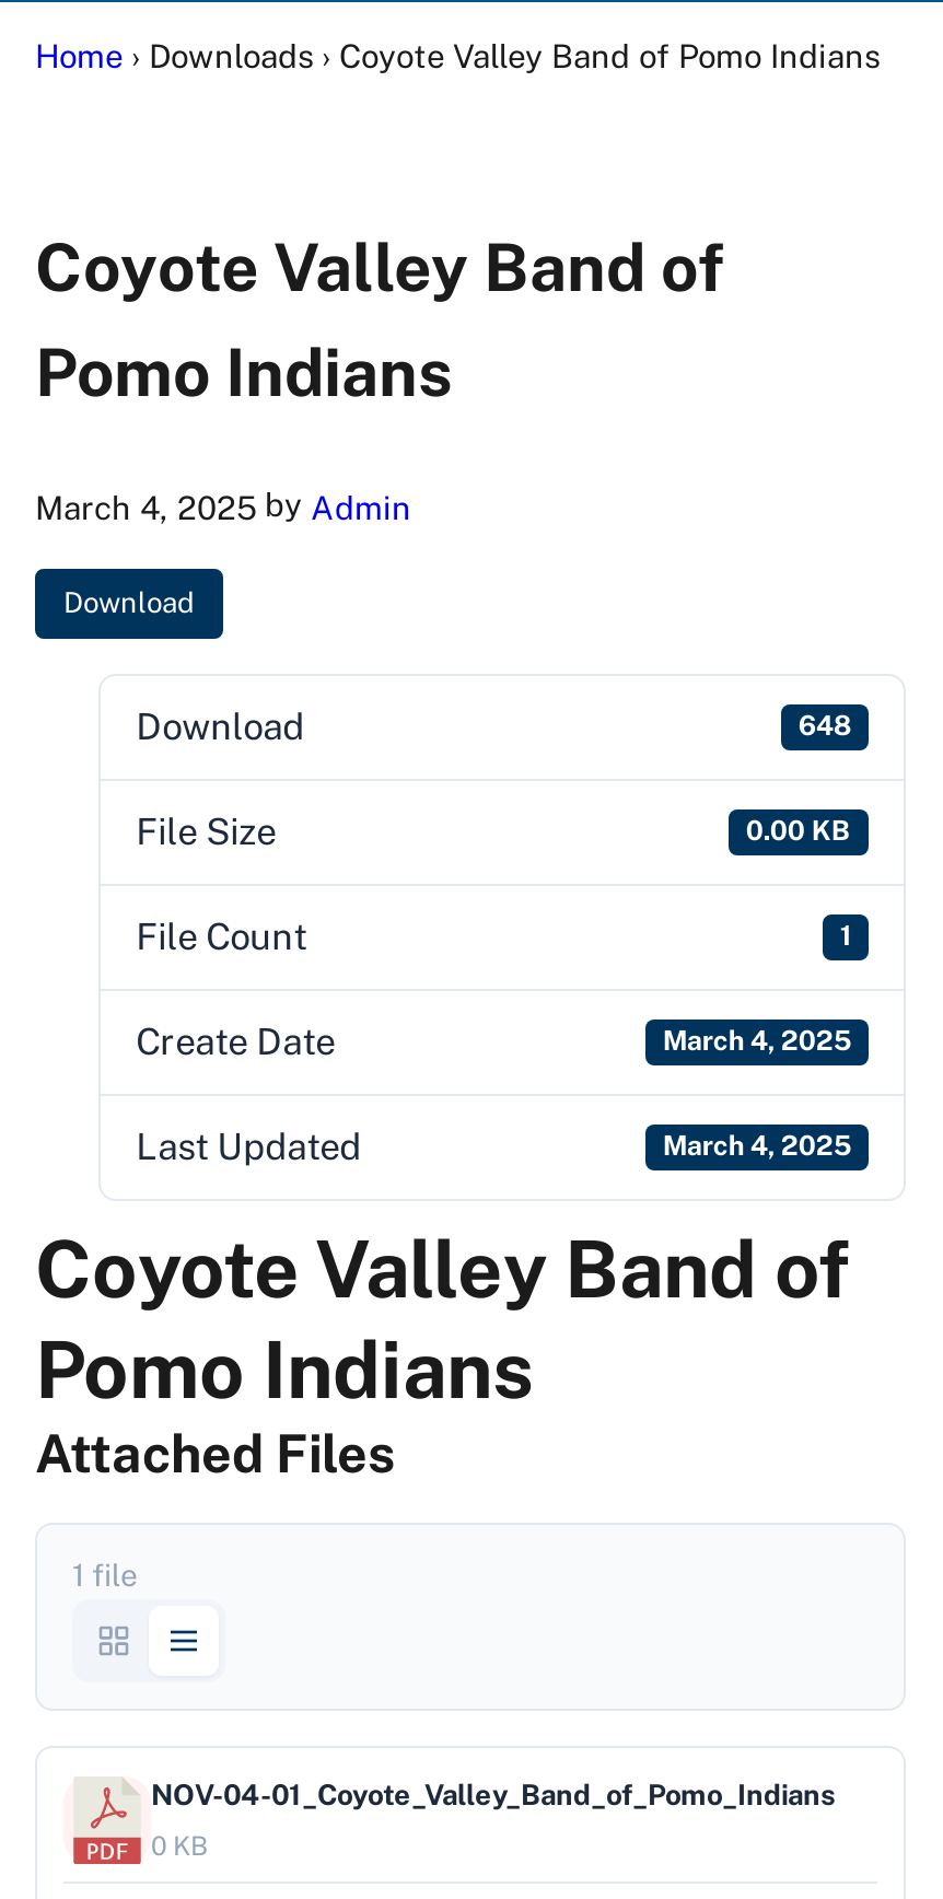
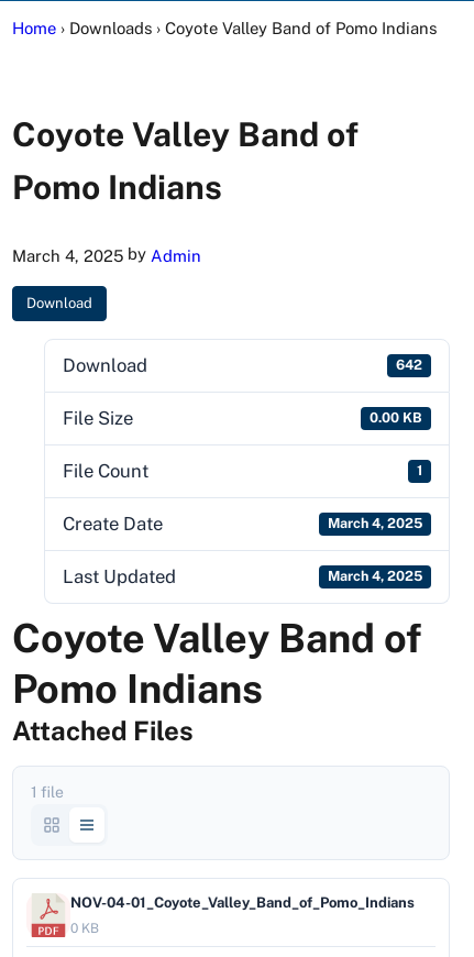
- 648
+ 642
